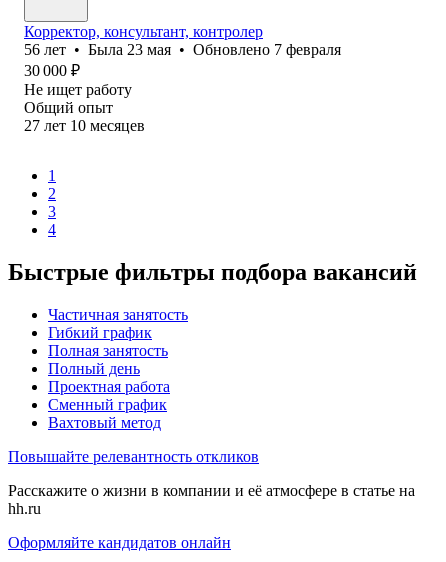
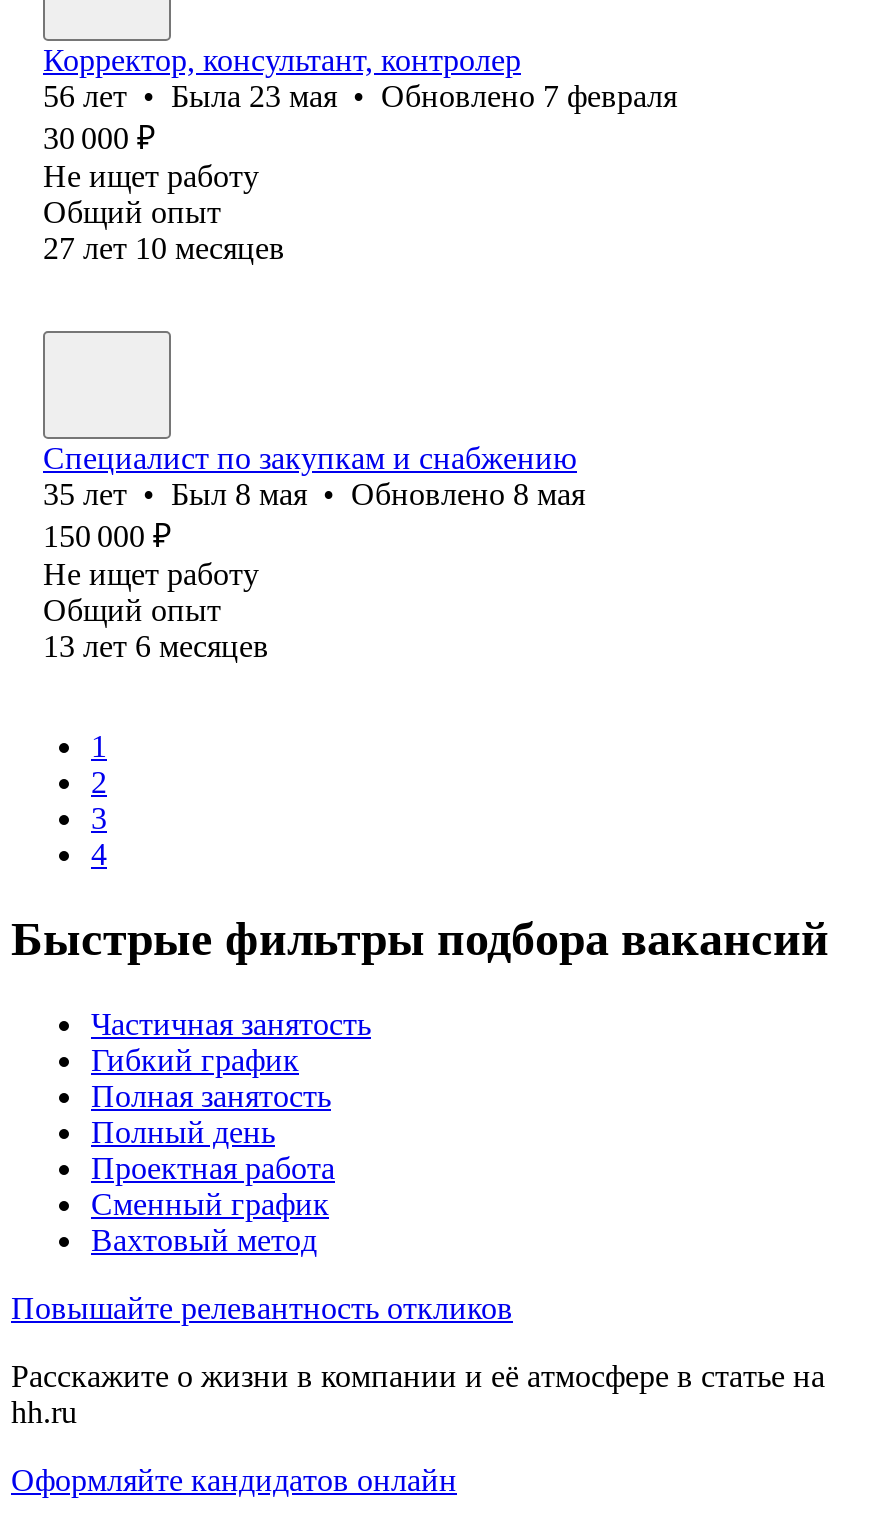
+ Специалист по закупкам и снабжению
+ 35 лет • Был 8 мая • Обновлено 8 мая
+ 150 000 ₽
+ Не ищет работу
+ Общий опыт
+ 13 лет 6 месяцев
